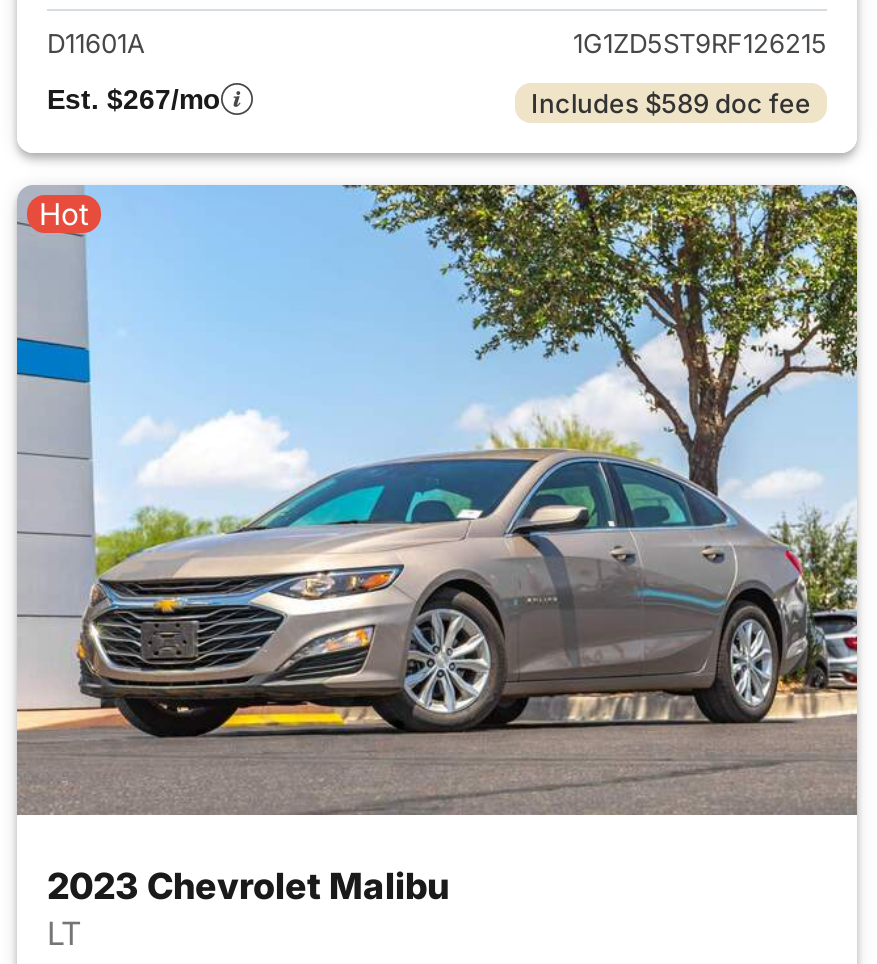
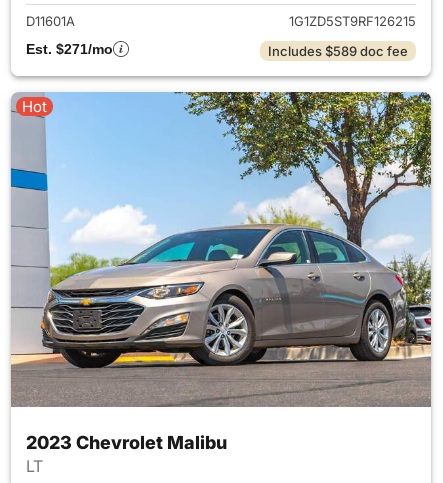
- Est. $267/mo
+ Est. $271/mo
